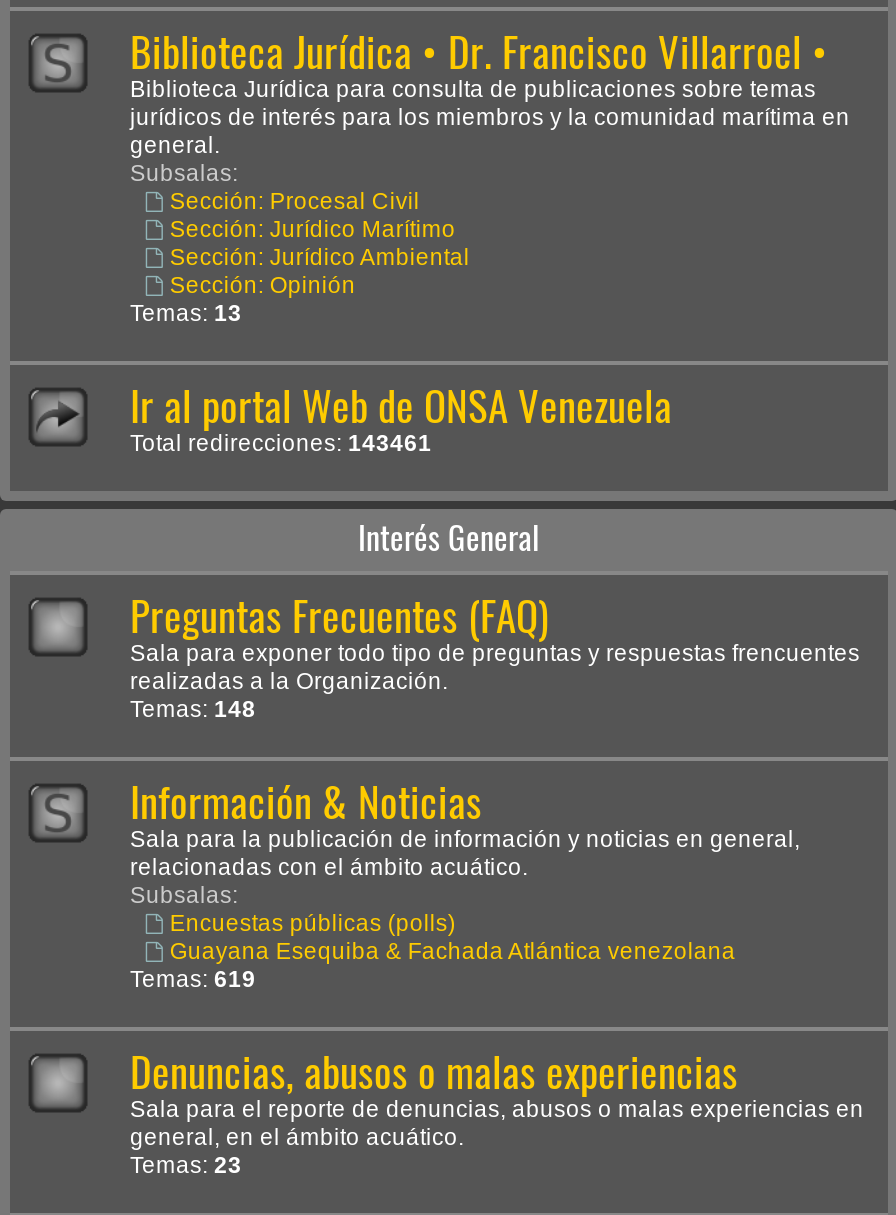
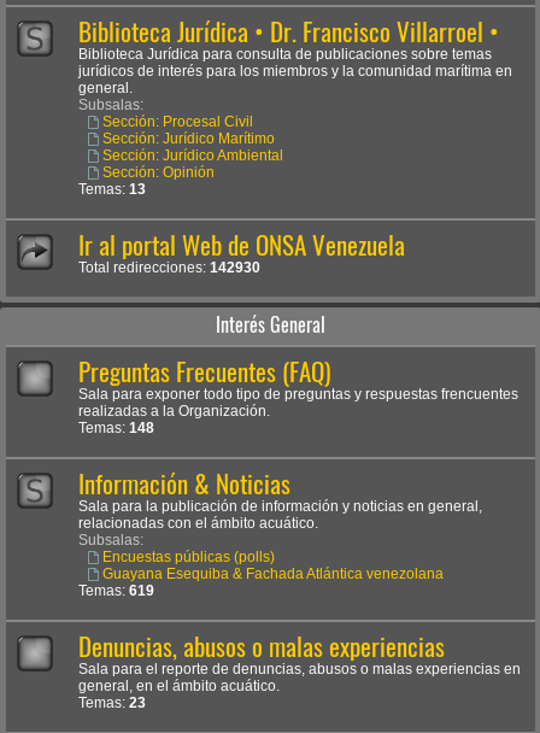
- Total redirecciones: 143461
+ Total redirecciones: 142930
